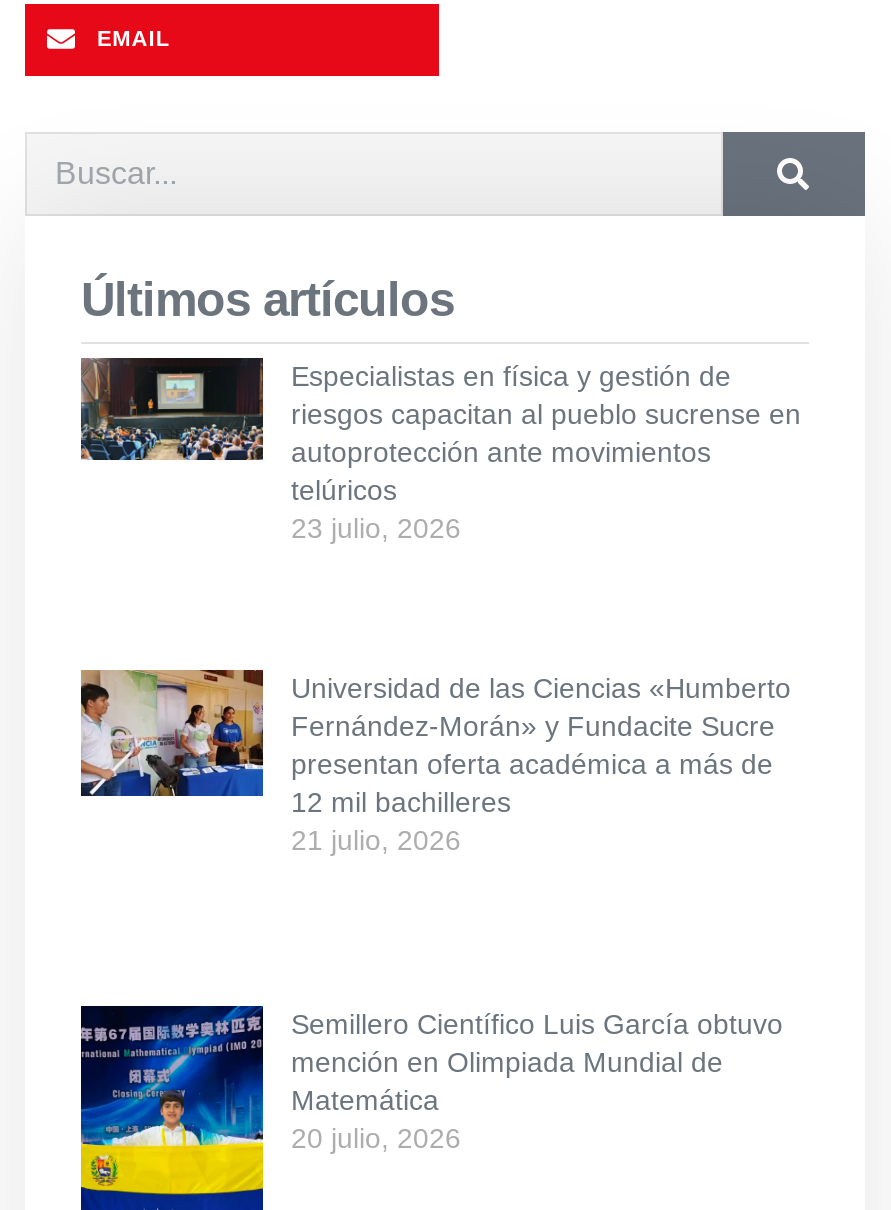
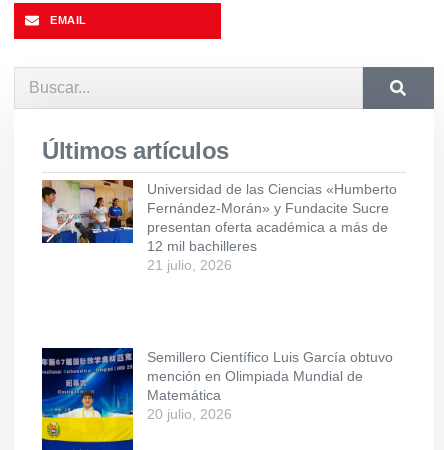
- [image]
- Especialistas en física y gestión de
- riesgos capacitan al pueblo sucrense en
- autoprotección ante movimientos
- telúricos
- 23 julio, 2026
